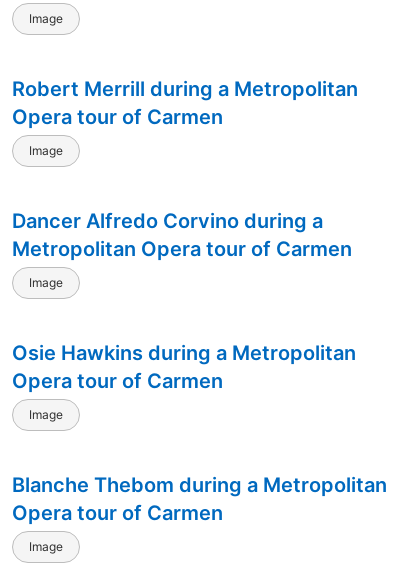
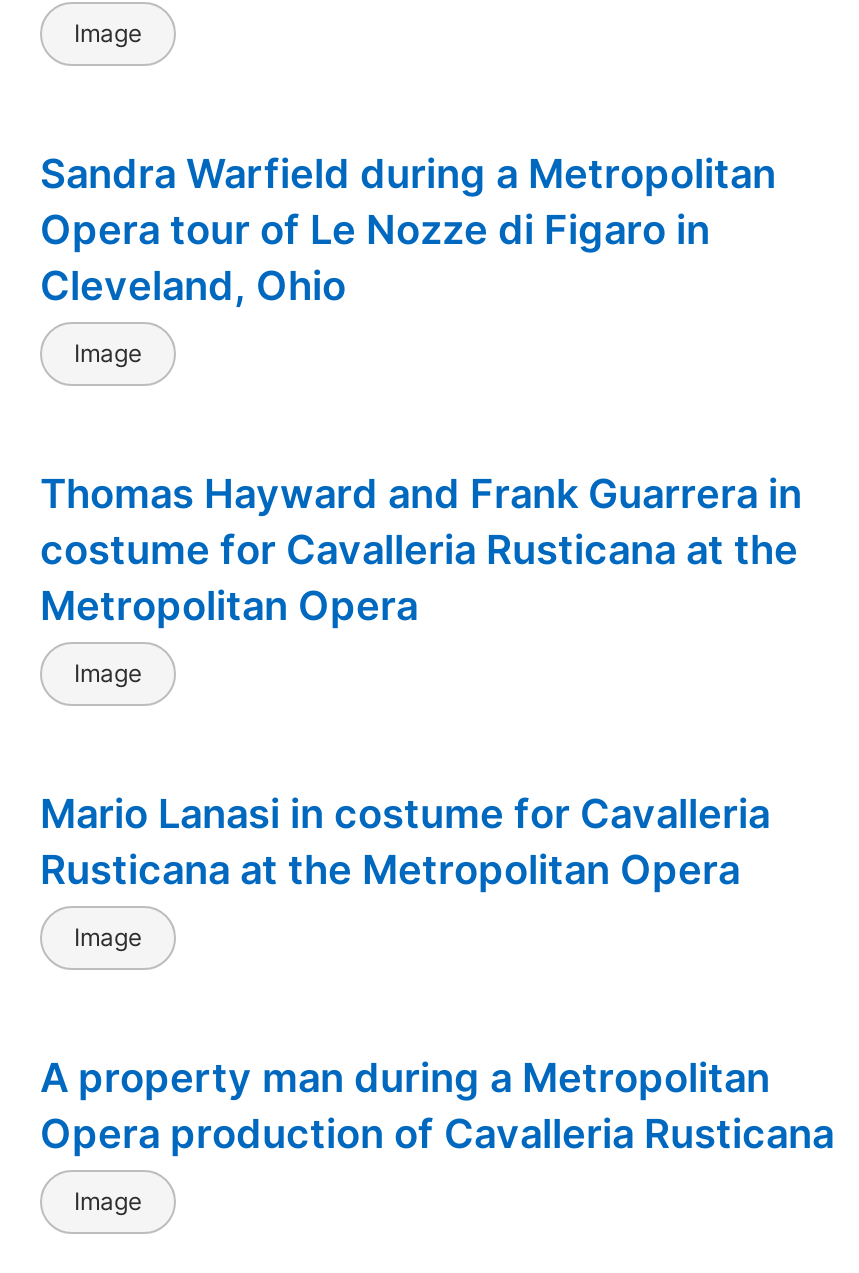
- Robert Merrill during a Metropolitan
- Opera tour of Carmen
+ Sandra Warfield during a Metropolitan
+ Opera tour of Le Nozze di Figaro in
+ Cleveland, Ohio

- Dancer Alfredo Corvino during a
- Metropolitan Opera tour of Carmen
+ Thomas Hayward and Frank Guarrera in
+ costume for Cavalleria Rusticana at the
+ Metropolitan Opera

- Osie Hawkins during a Metropolitan
- Opera tour of Carmen
+ Mario Lanasi in costume for Cavalleria
+ Rusticana at the Metropolitan Opera

- Blanche Thebom during a Metropolitan
- Opera tour of Carmen
+ A property man during a Metropolitan
+ Opera production of Cavalleria Rusticana
